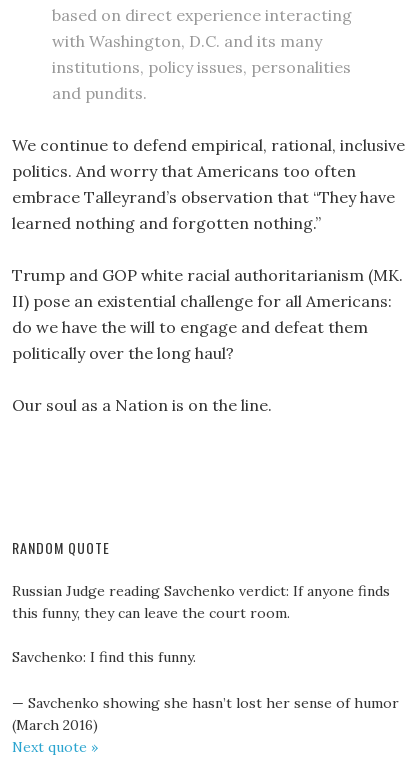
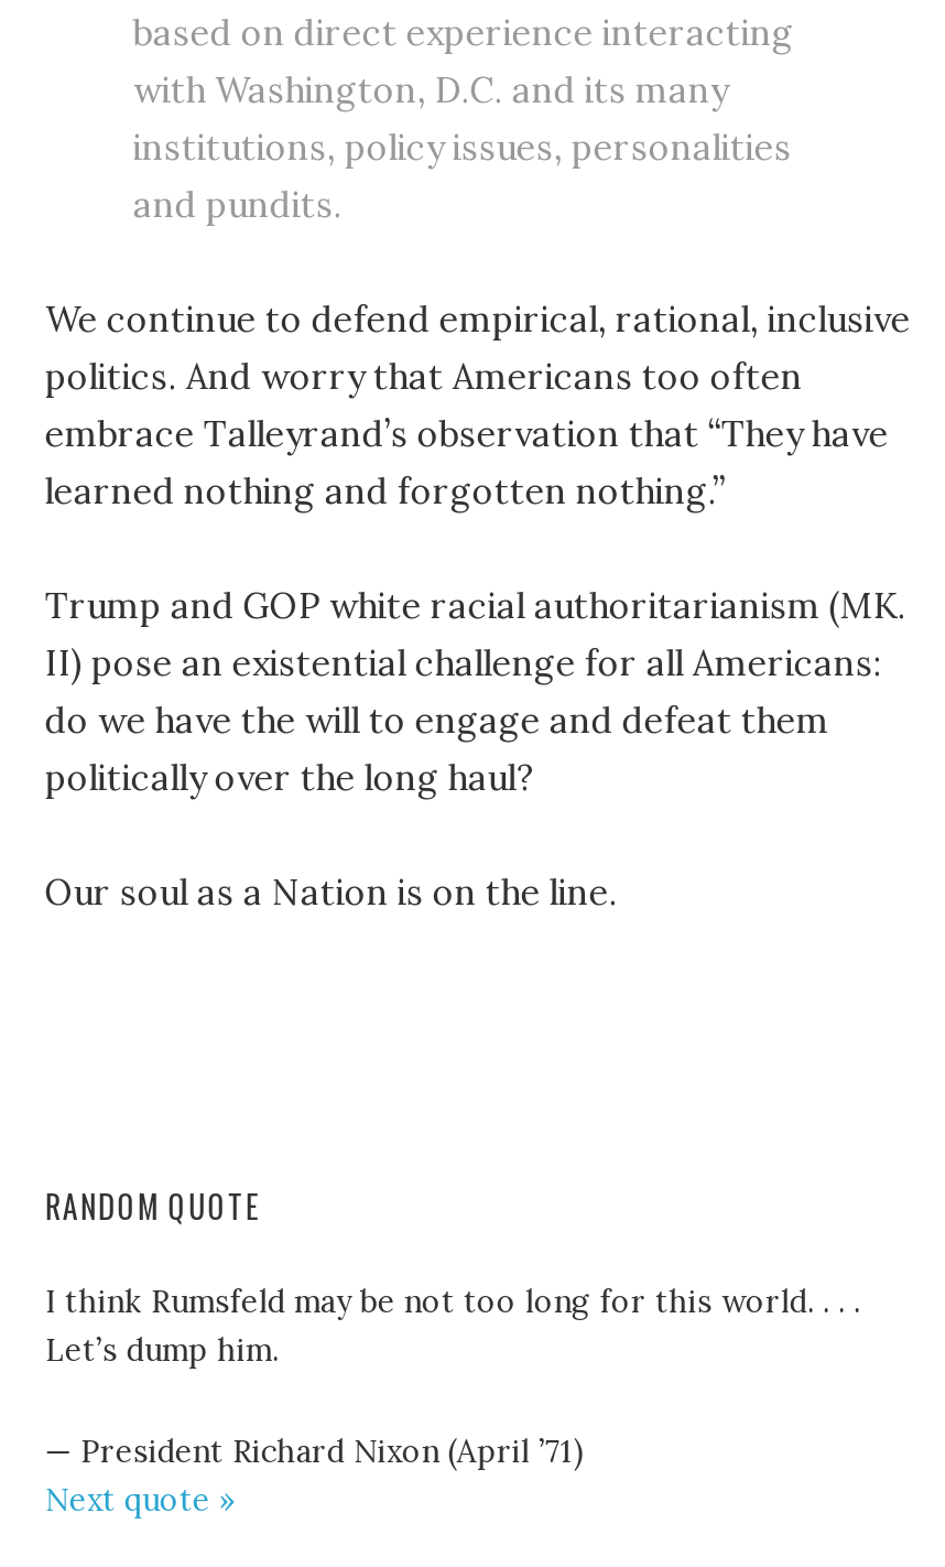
- Russian Judge reading Savchenko verdict: If anyone finds
- this funny, they can leave the court room.
- Savchenko: I find this funny.
- — Savchenko showing she hasn’t lost her sense of humor
- (March 2016)
+ I think Rumsfeld may be not too long for this world. . . .
+ Let’s dump him.
+ — President Richard Nixon (April ’71)
